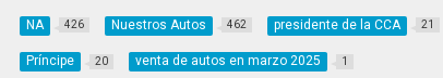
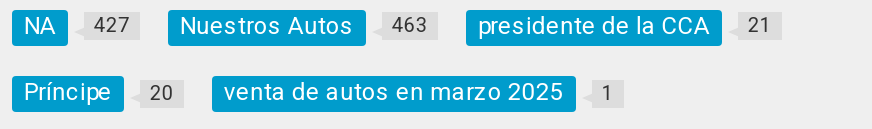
- NA 426
+ NA 427

- Nuestros Autos 462
+ Nuestros Autos 463
